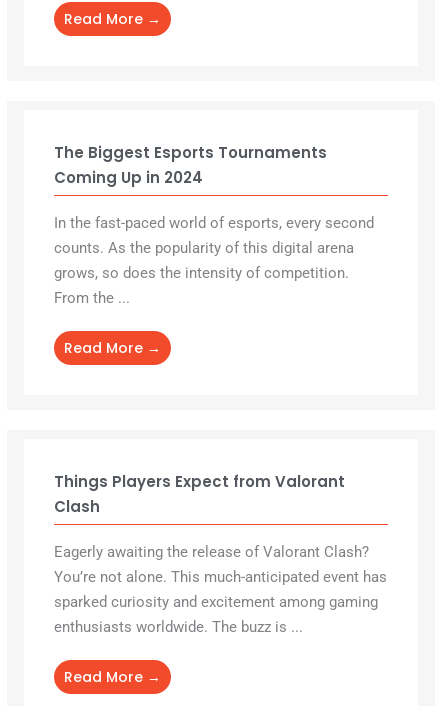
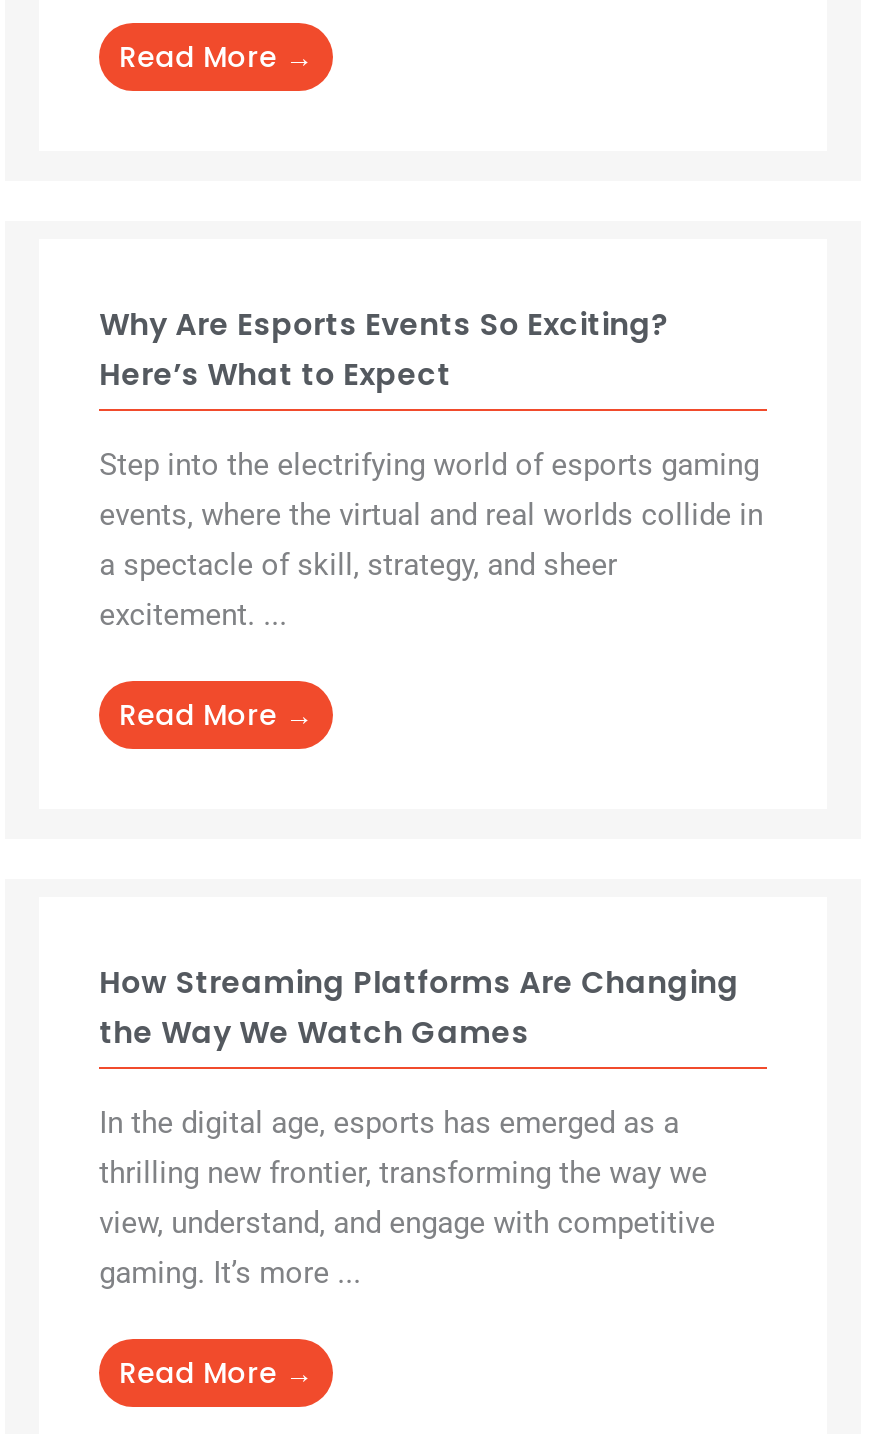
- The Biggest Esports Tournaments
- Coming Up in 2024
+ Why Are Esports Events So Exciting?
+ Here’s What to Expect

- In the fast-paced world of esports, every second
- counts. As the popularity of this digital arena
- grows, so does the intensity of competition.
- From the ...
+ Step into the electrifying world of esports gaming
+ events, where the virtual and real worlds collide in
+ a spectacle of skill, strategy, and sheer
+ excitement. ...

- Things Players Expect from Valorant
- Clash
+ How Streaming Platforms Are Changing
+ the Way We Watch Games

- Eagerly awaiting the release of Valorant Clash?
- You’re not alone. This much-anticipated event has
- sparked curiosity and excitement among gaming
- enthusiasts worldwide. The buzz is ...
+ In the digital age, esports has emerged as a
+ thrilling new frontier, transforming the way we
+ view, understand, and engage with competitive
+ gaming. It’s more ...
